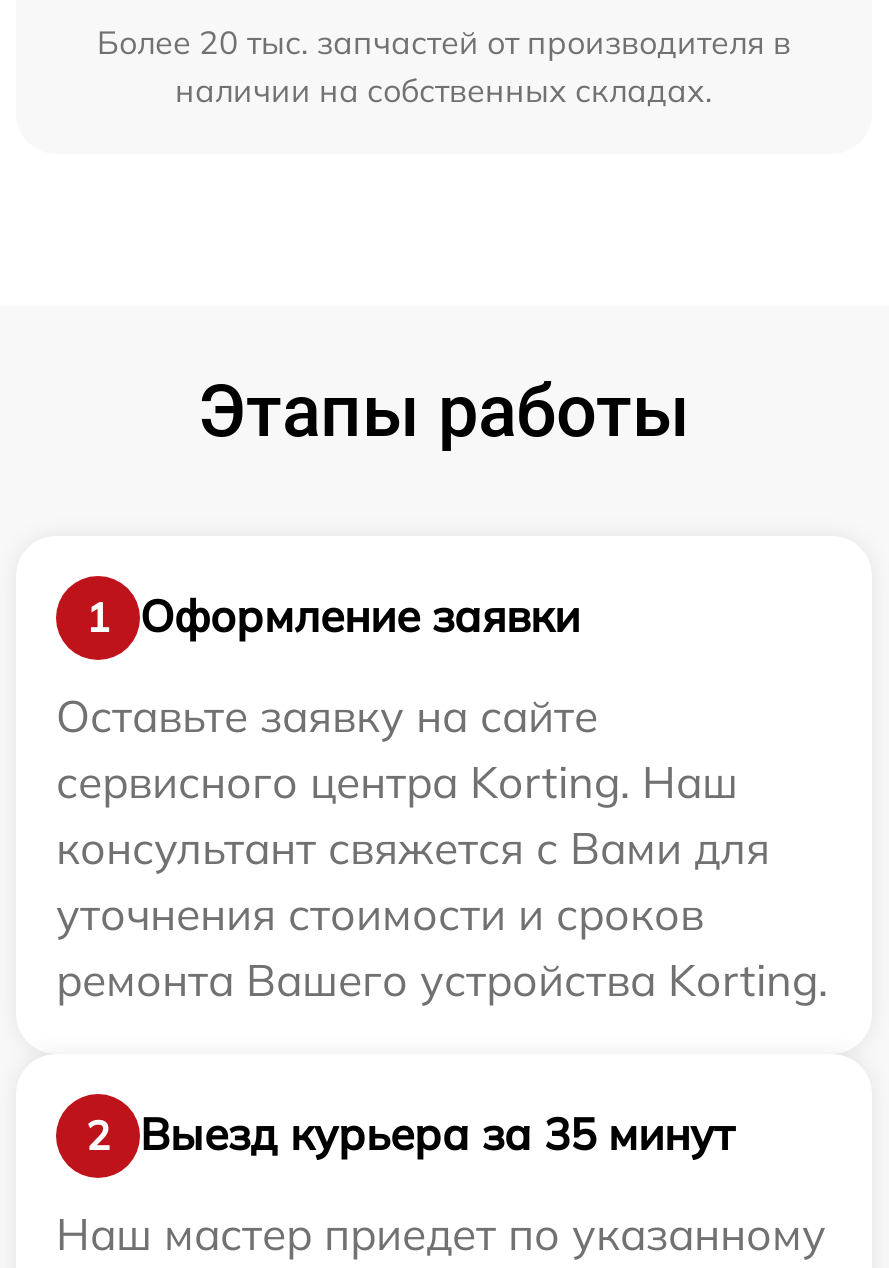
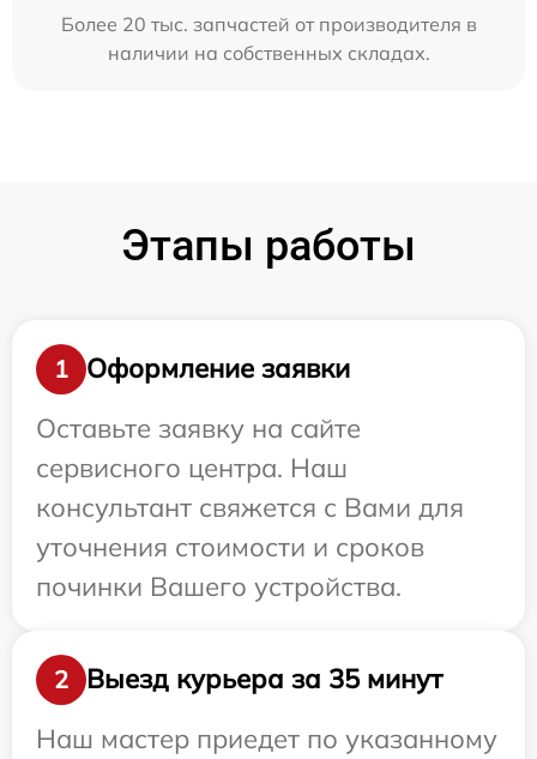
- сервисного центра Korting. Наш
+ сервисного центра. Наш

- ремонта Вашего устройства Korting.
+ починки Вашего устройства.
